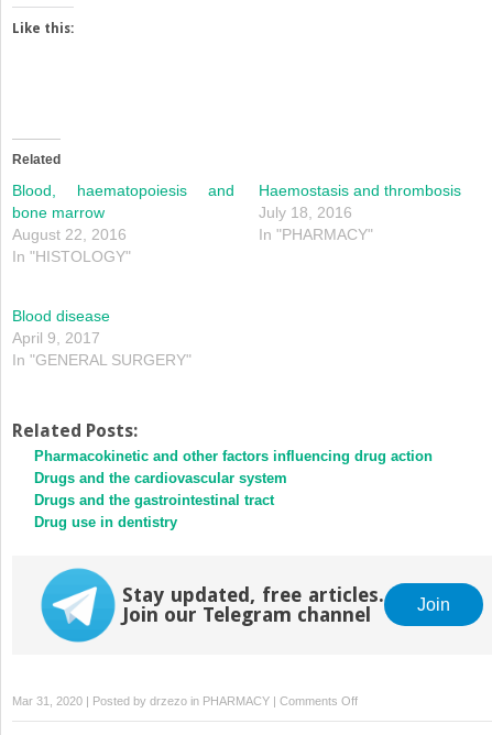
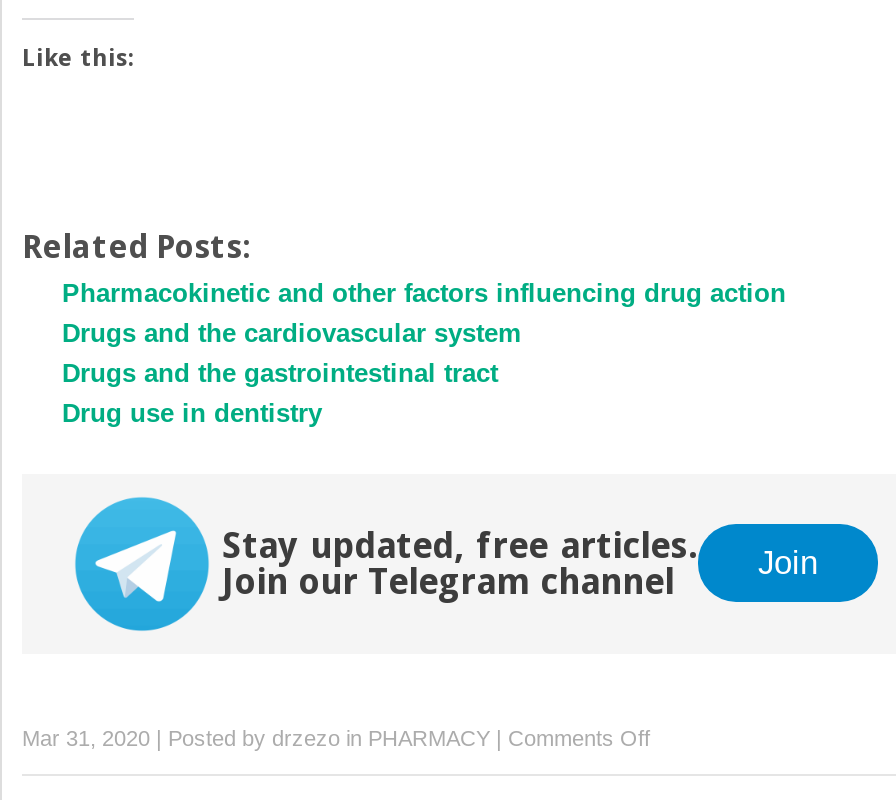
- Related
- Blood, haematopoiesis and
- bone marrow
- August 22, 2016
- In "HISTOLOGY"

- Haemostasis and thrombosis
- July 18, 2016
- In "PHARMACY"

- Blood disease
- April 9, 2017
- In "GENERAL SURGERY"
